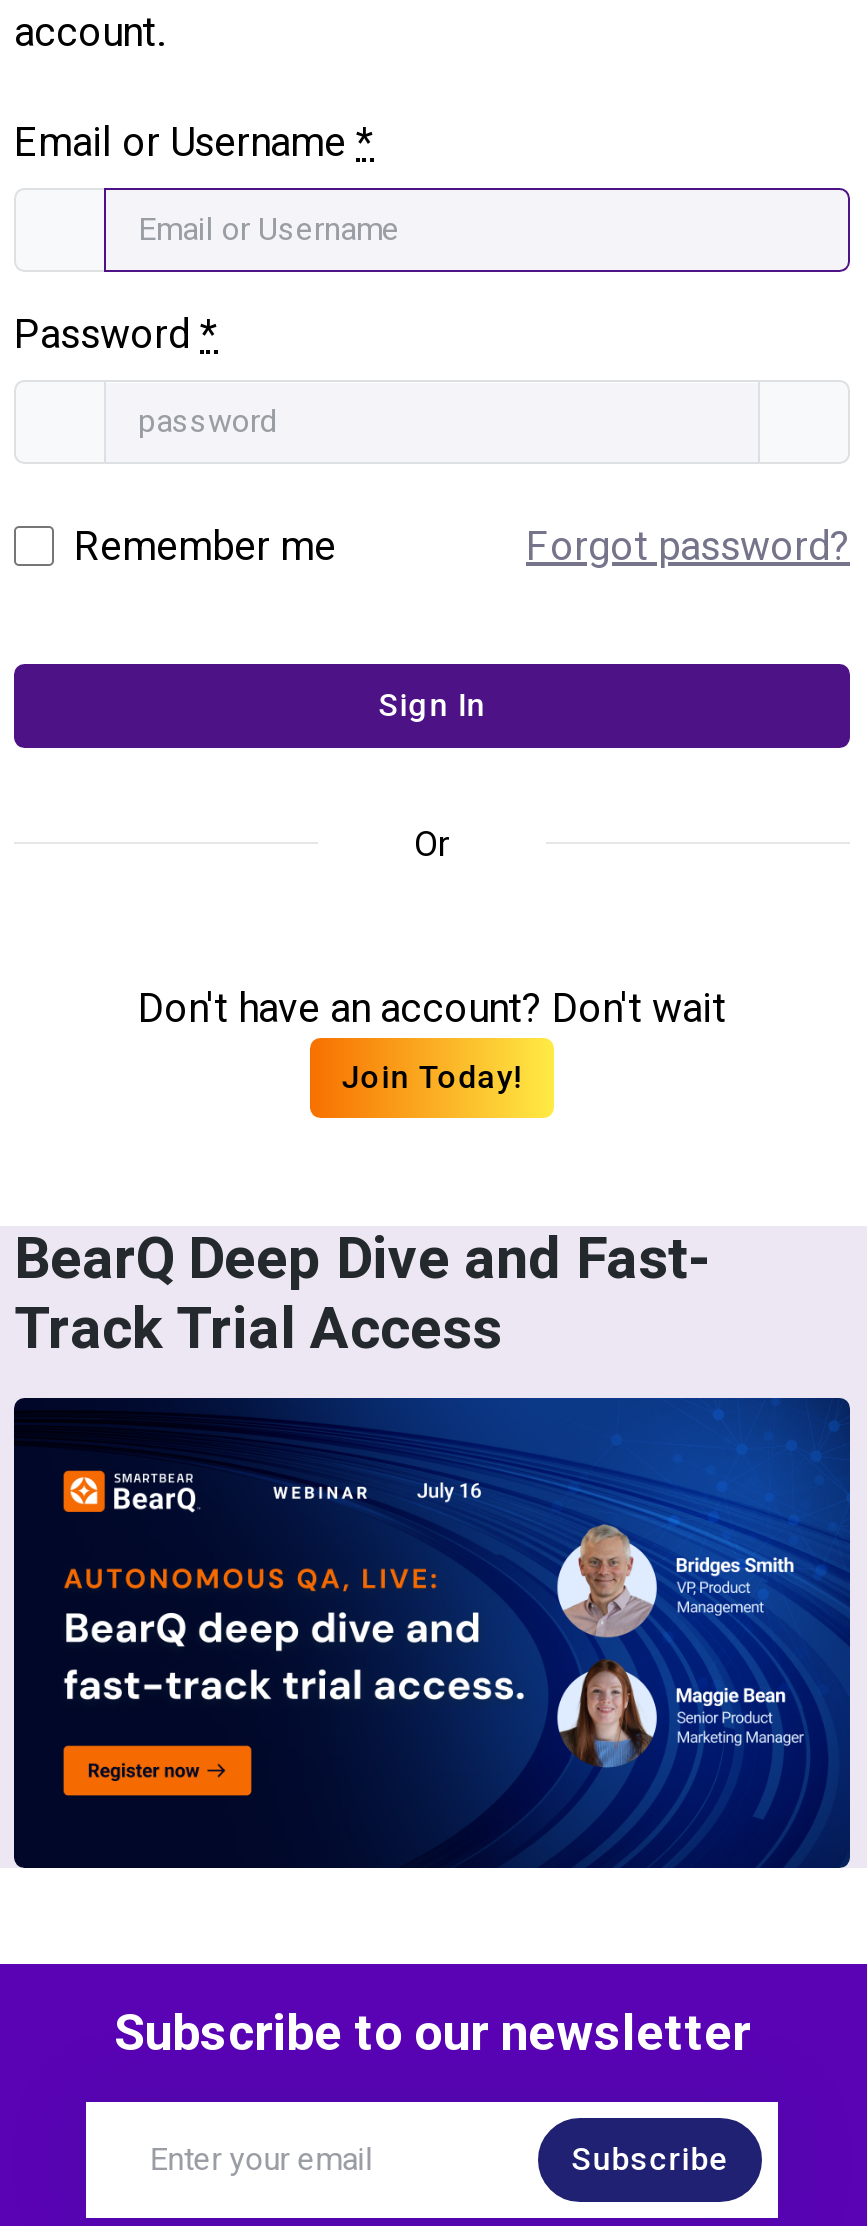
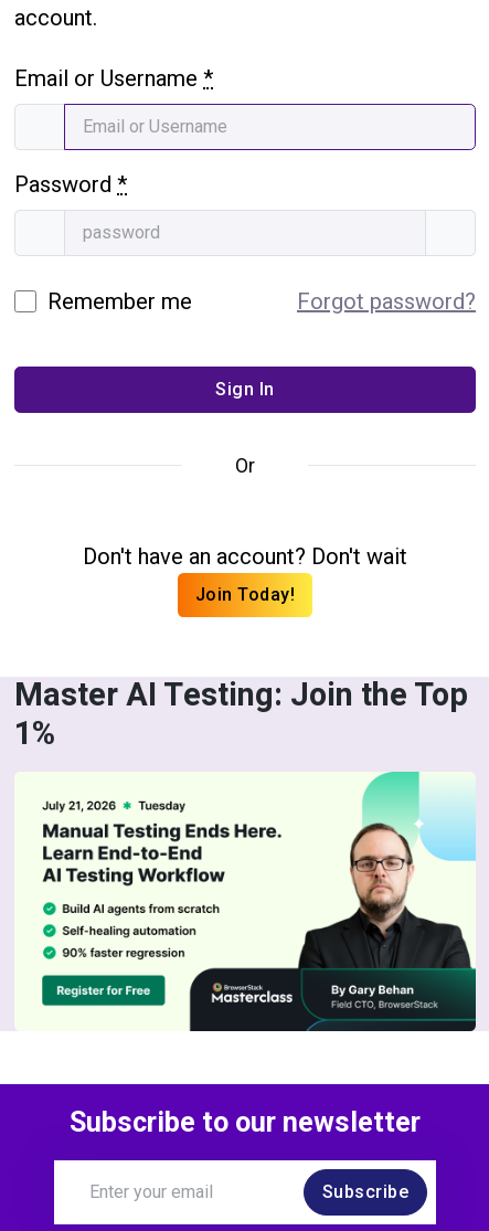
- BearQ Deep Dive and Fast-
- Track Trial Access
+ Master AI Testing: Join the Top
+ 1%

- [image]
+ [image]
